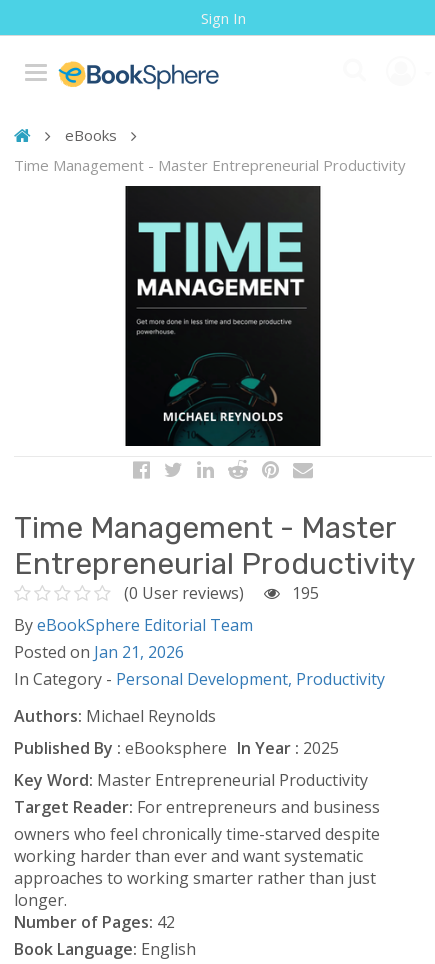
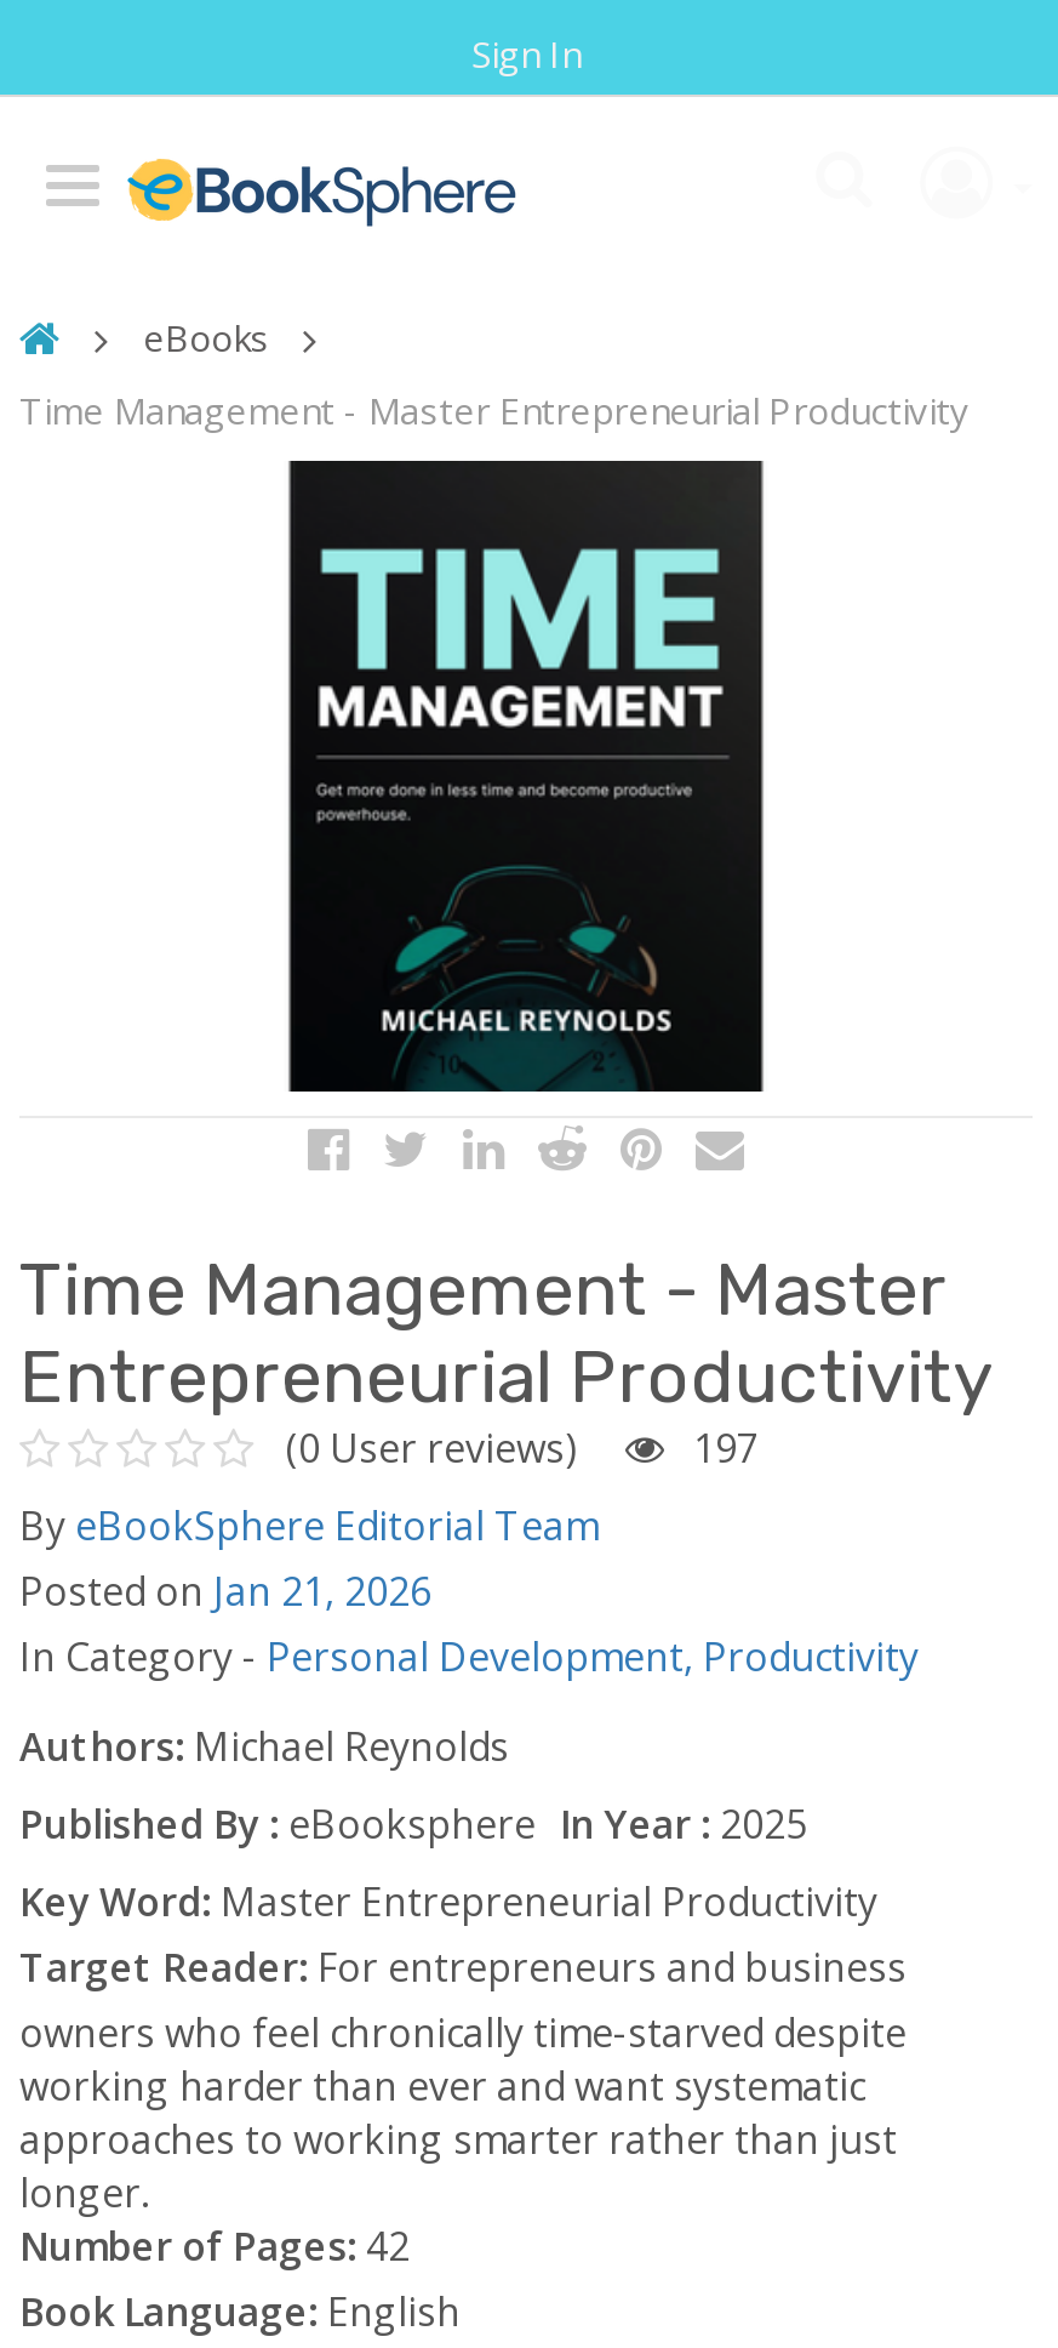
- (0 User reviews) 195
+ (0 User reviews) 197
